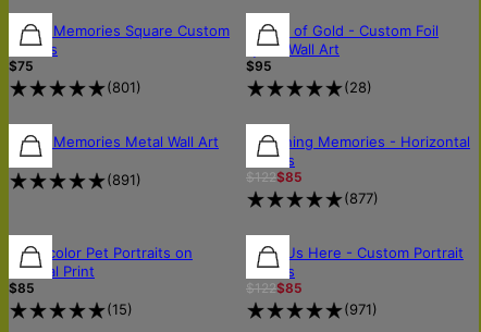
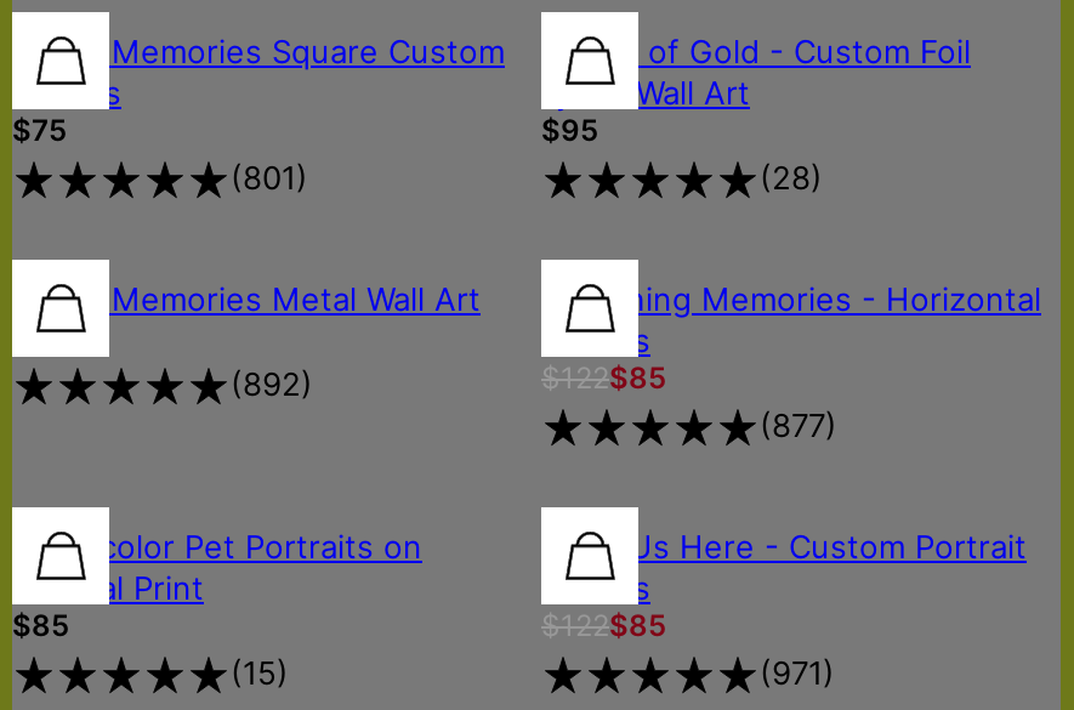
- (891)
+ (892)
